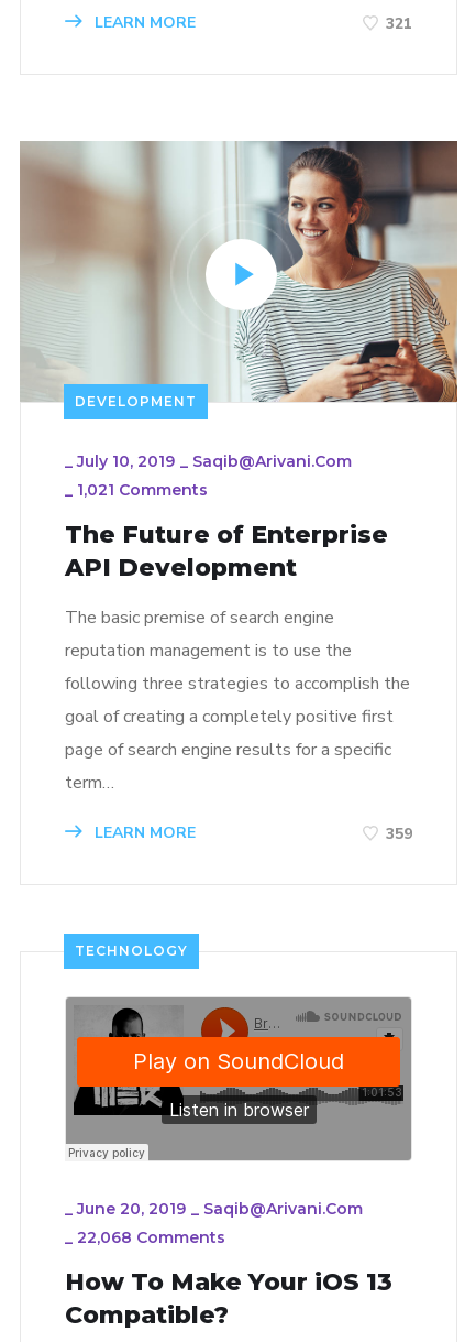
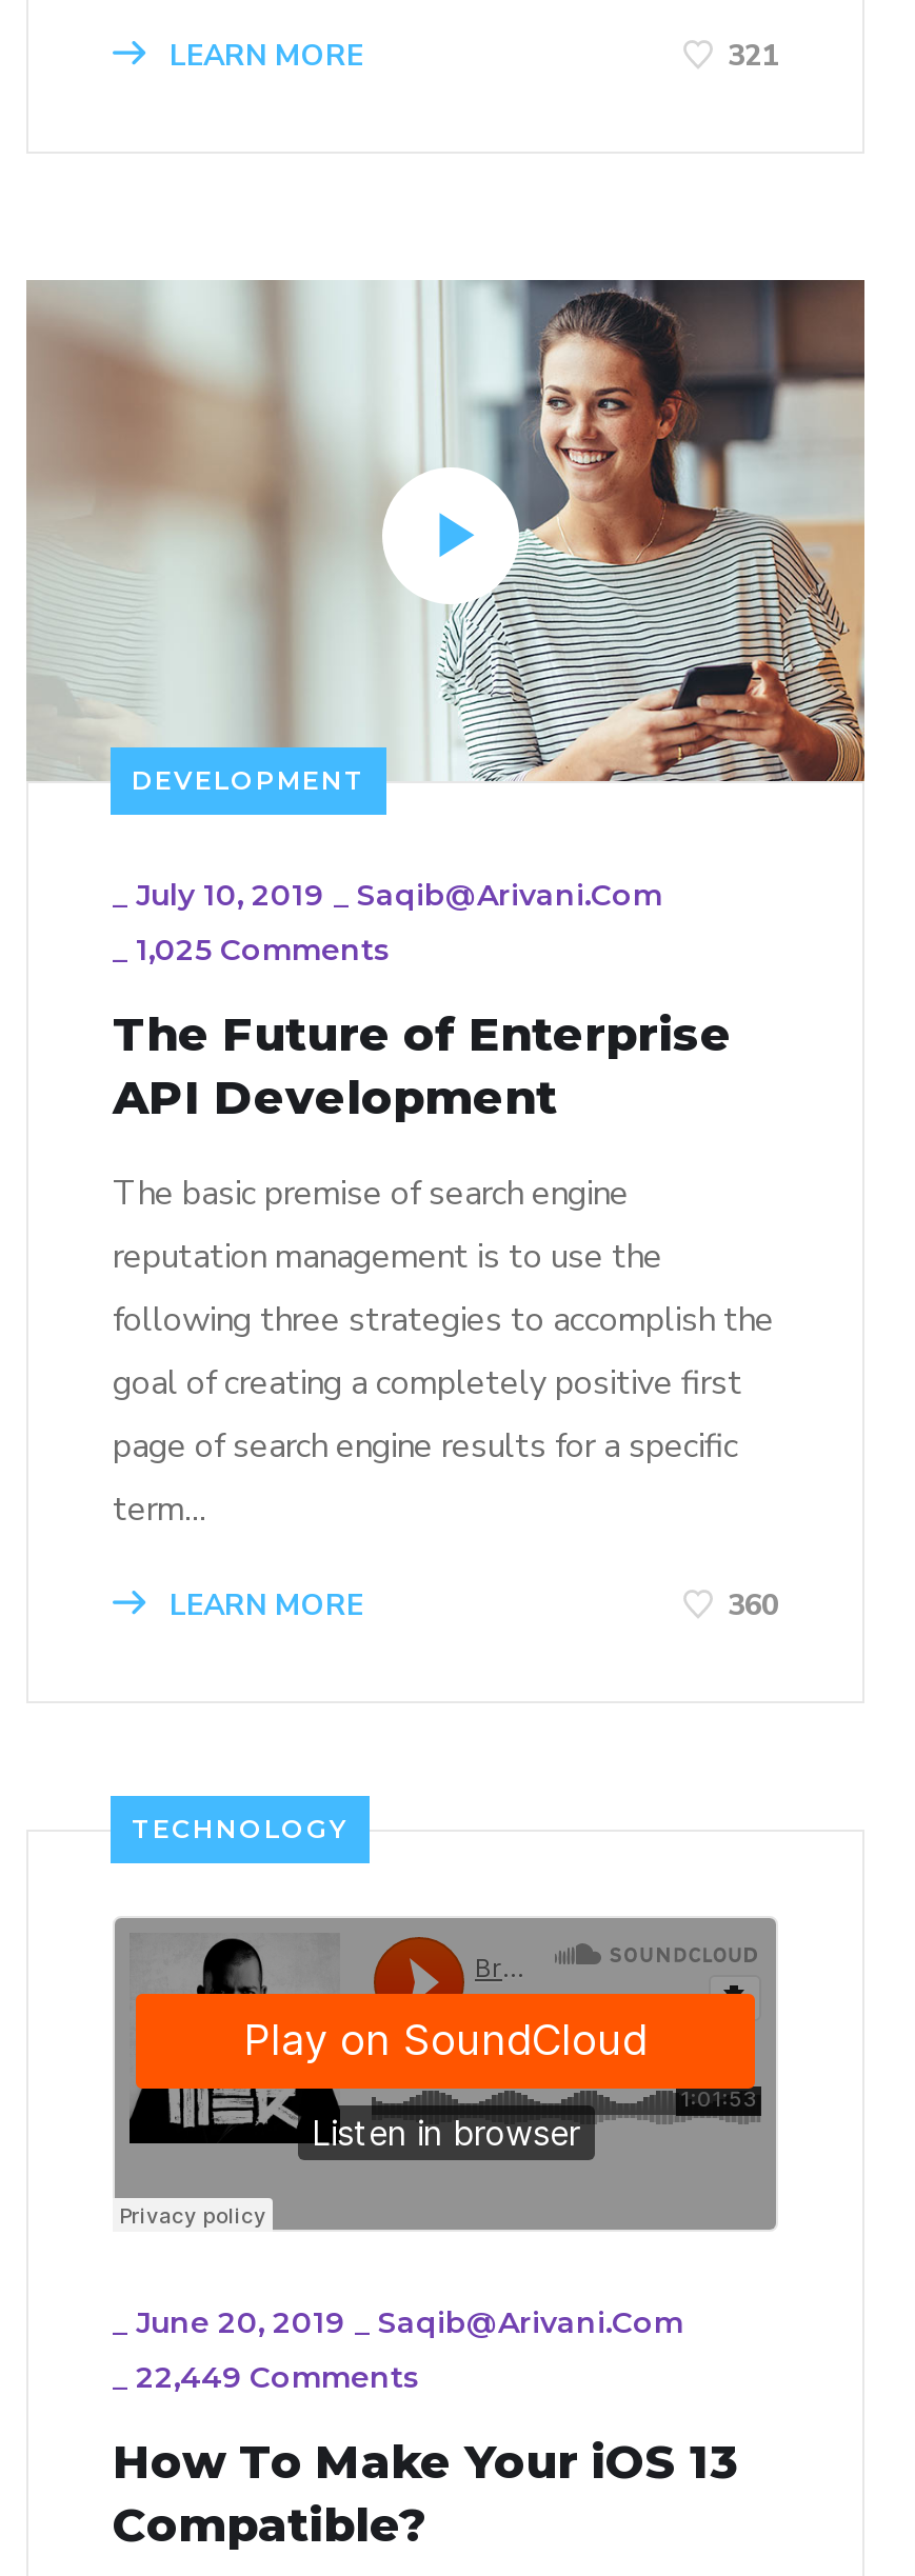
- _ 1,021 Comments
+ _ 1,025 Comments

- 359
+ 360

- _ 22,068 Comments
+ _ 22,449 Comments
